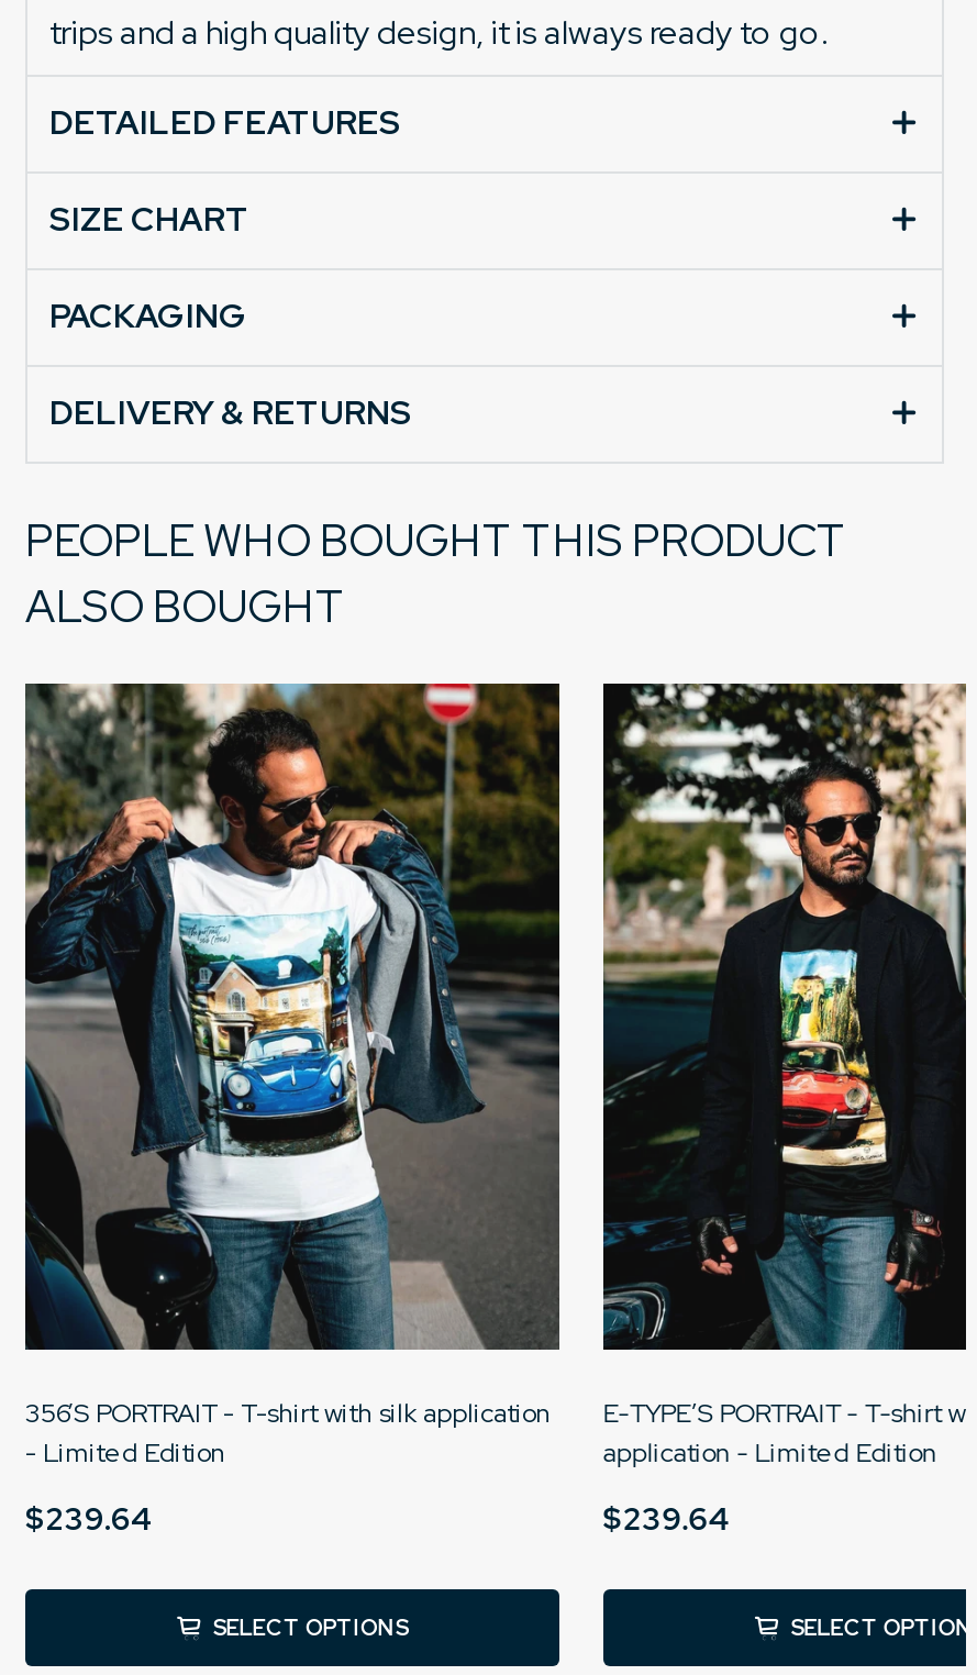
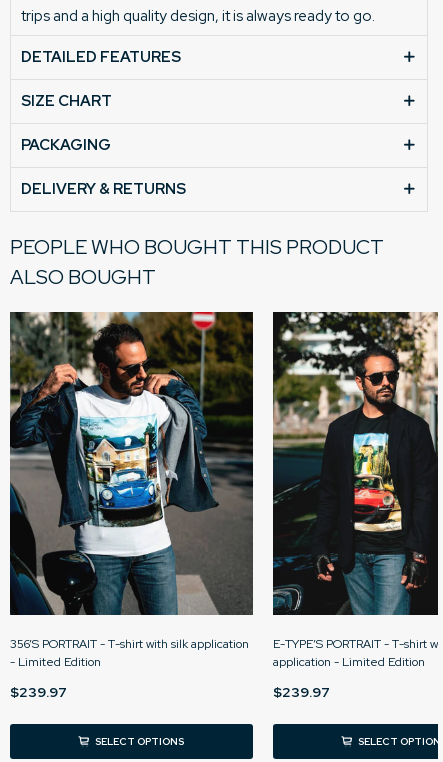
- $239.64
+ $239.97

- $239.64
+ $239.97
